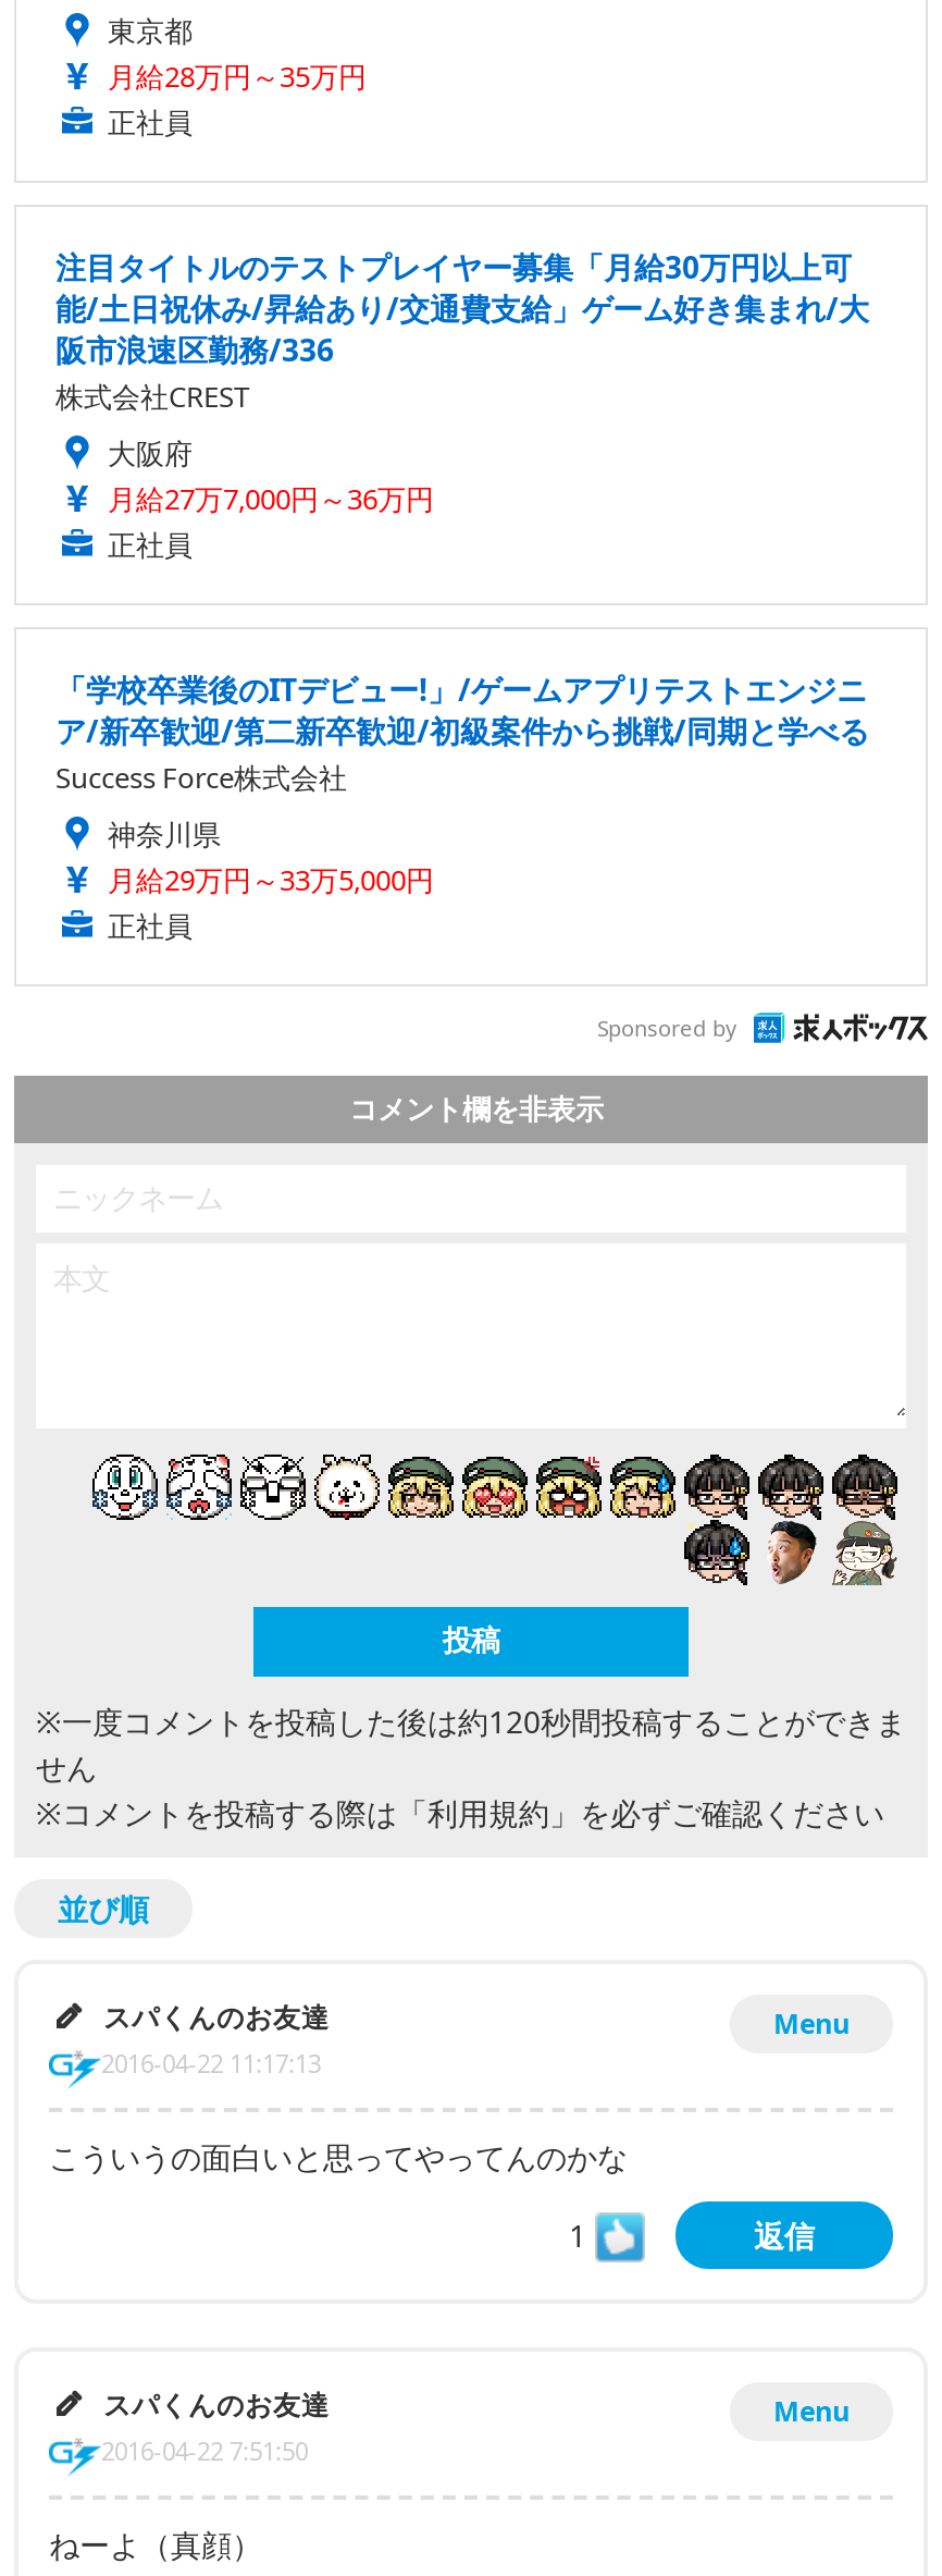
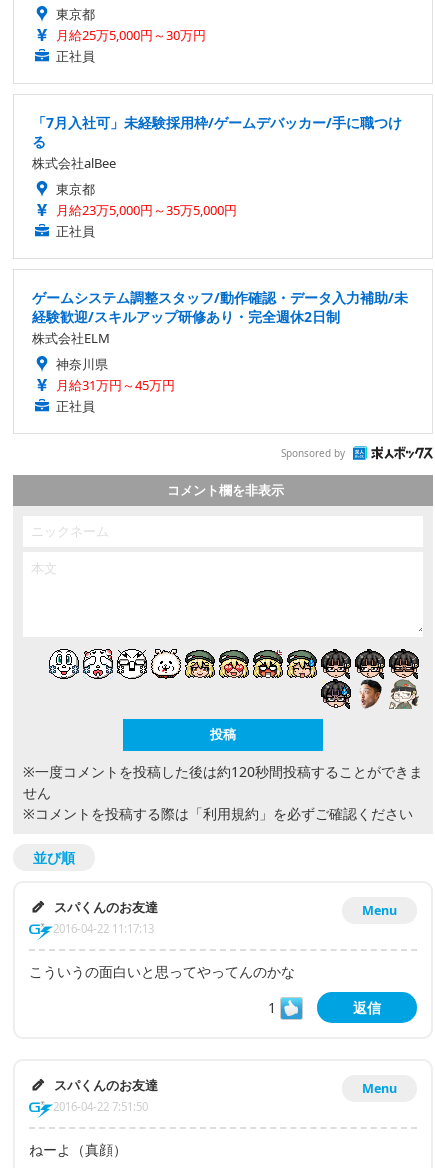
- 月給28万円～35万円
+ 月給25万5,000円～30万円

- 注目タイトルのテストプレイヤー募集「月給30万円以上可
- 能/土日祝休み/昇給あり/交通費支給」ゲーム好き集まれ/大
- 阪市浪速区勤務/336
- 株式会社CREST
- 大阪府
- 月給27万7,000円～36万円
+ 「7月入社可」未経験採用枠/ゲームデバッカー/手に職つけ
+ る
+ 株式会社alBee
+ 東京都
+ 月給23万5,000円～35万5,000円

- 「学校卒業後のITデビュー!」/ゲームアプリテストエンジニ
- ア/新卒歓迎/第二新卒歓迎/初級案件から挑戦/同期と学べる
- Success Force株式会社
+ ゲームシステム調整スタッフ/動作確認・データ入力補助/未
+ 経験歓迎/スキルアップ研修あり・完全週休2日制
+ 株式会社ELM

- 月給29万円～33万5,000円
+ 月給31万円～45万円
